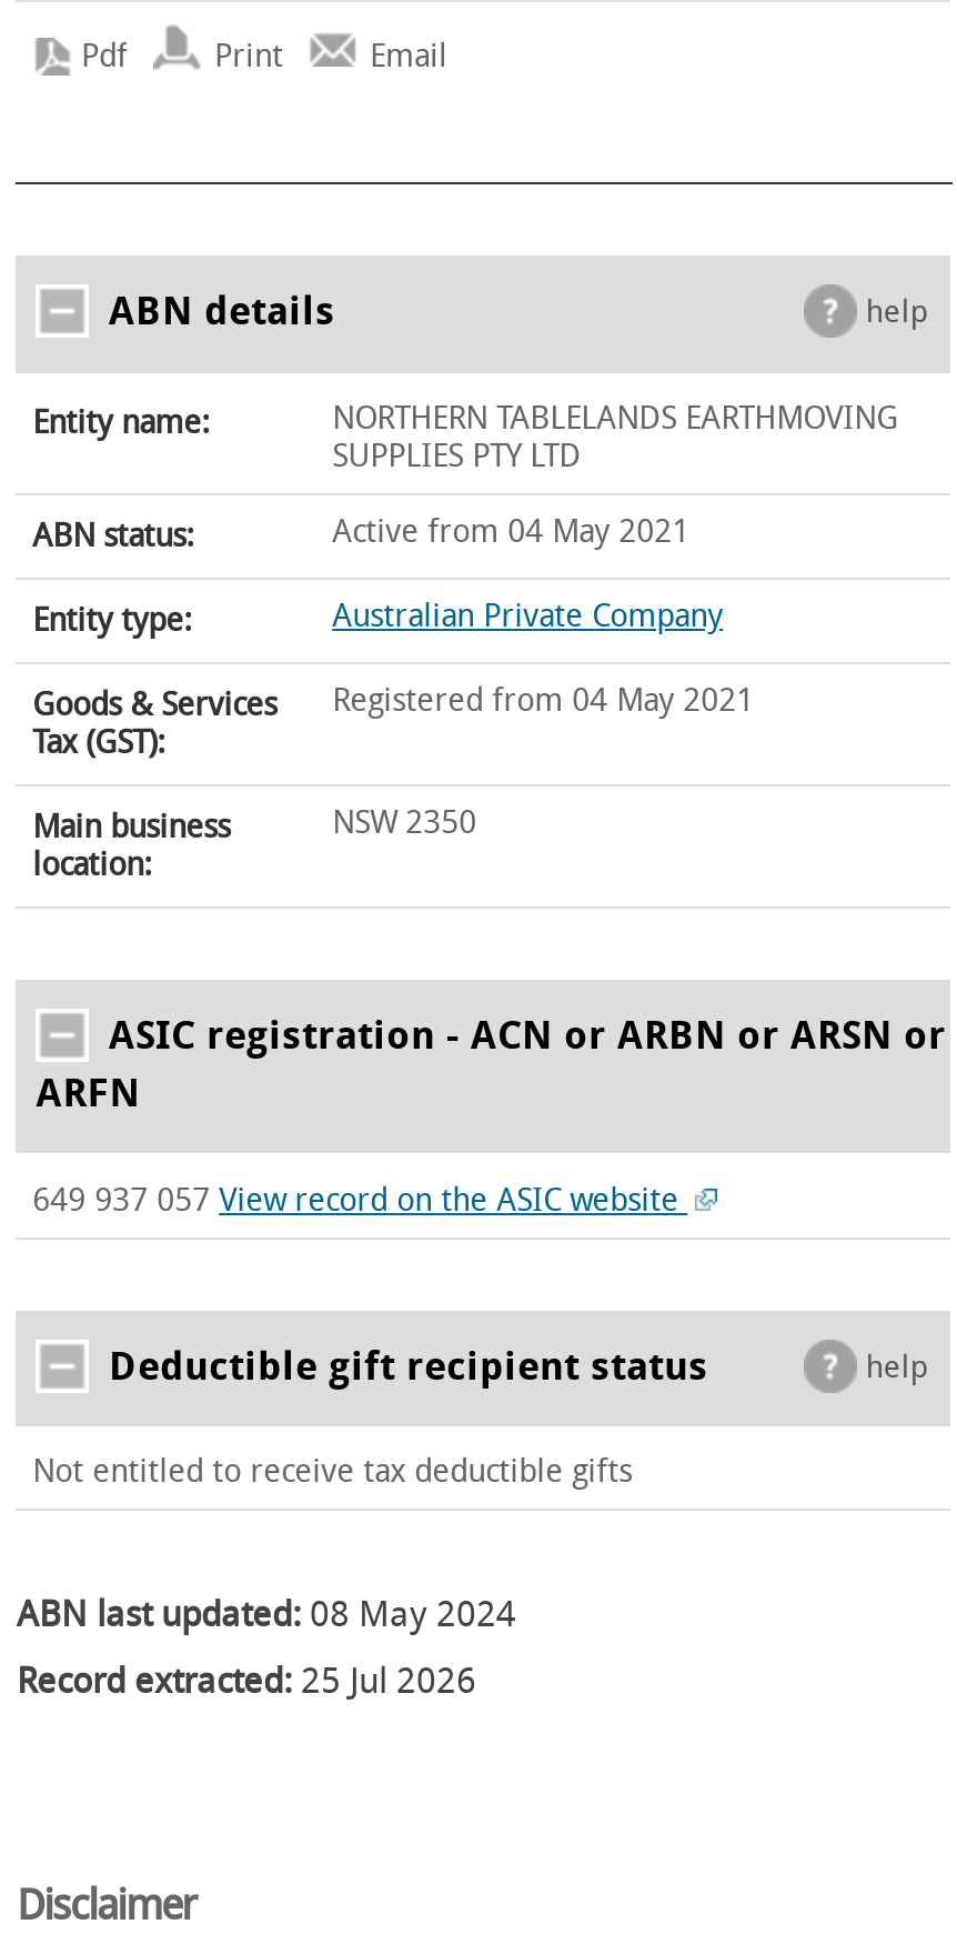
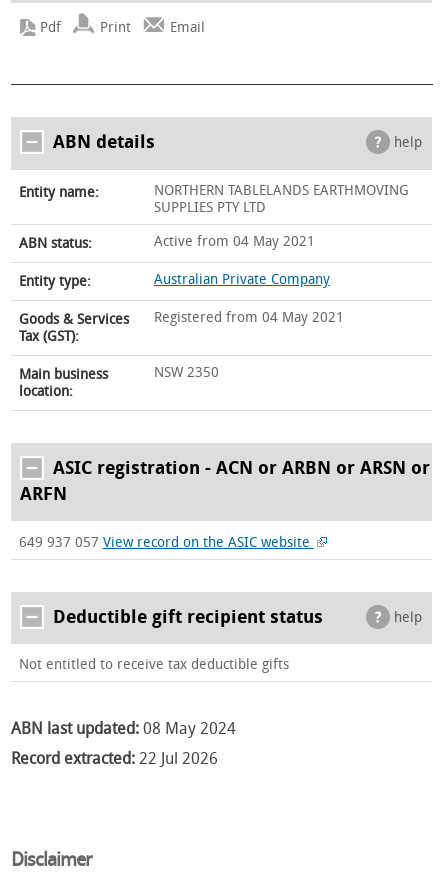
- Record extracted: 25 Jul 2026
+ Record extracted: 22 Jul 2026
